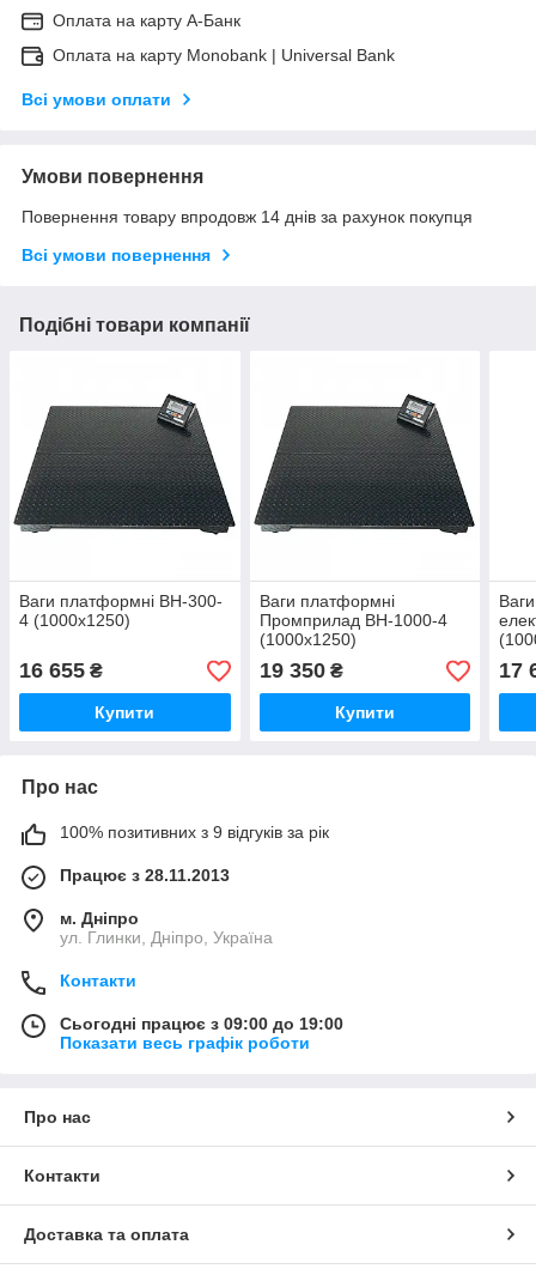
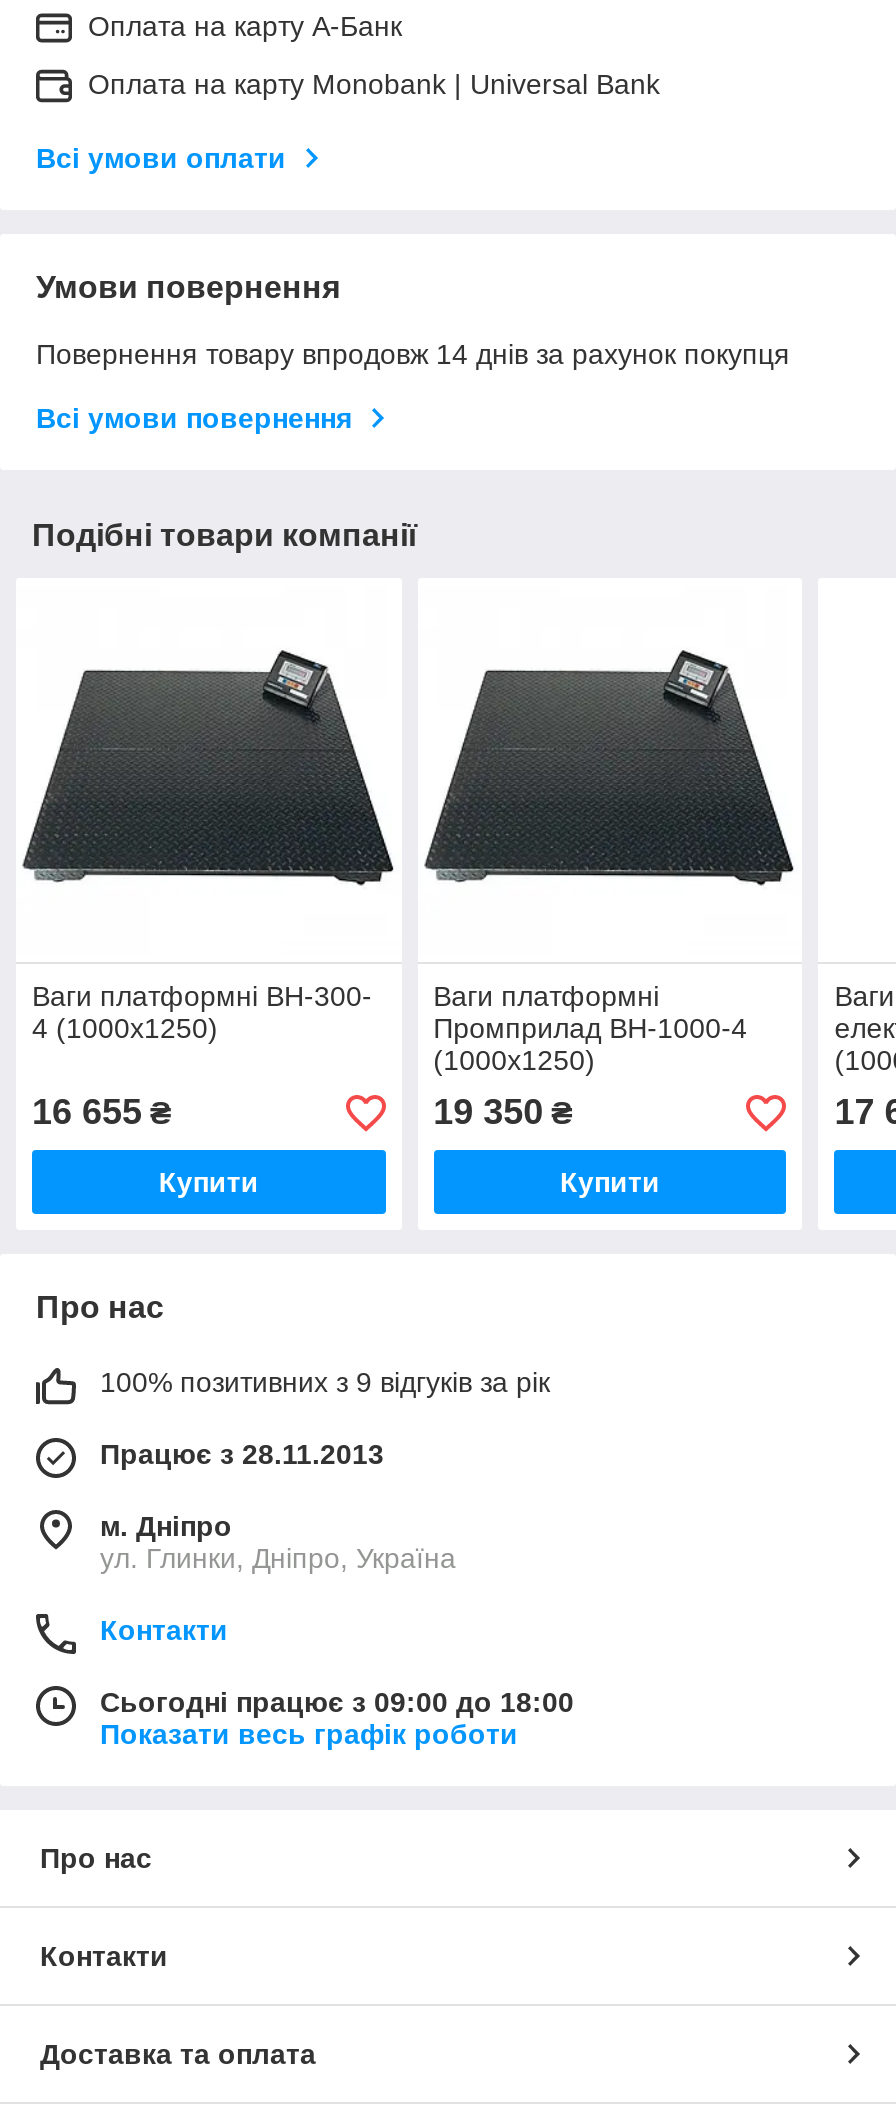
- Сьогодні працює з 09:00 до 19:00
+ Сьогодні працює з 09:00 до 18:00
